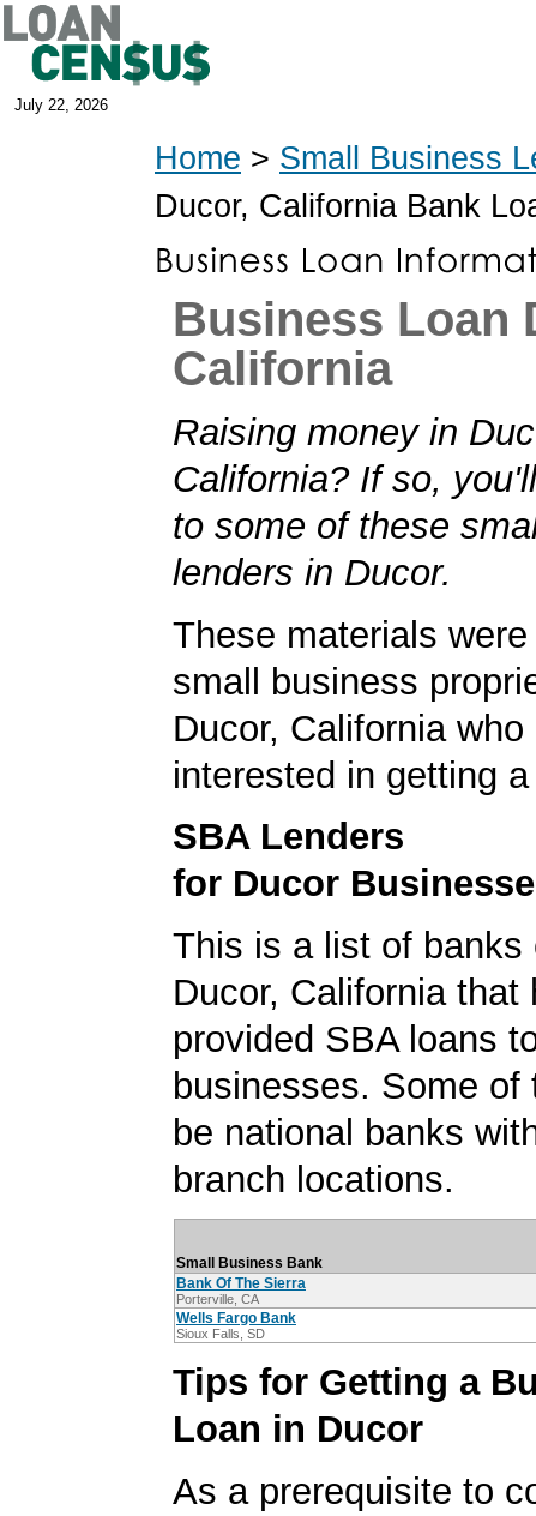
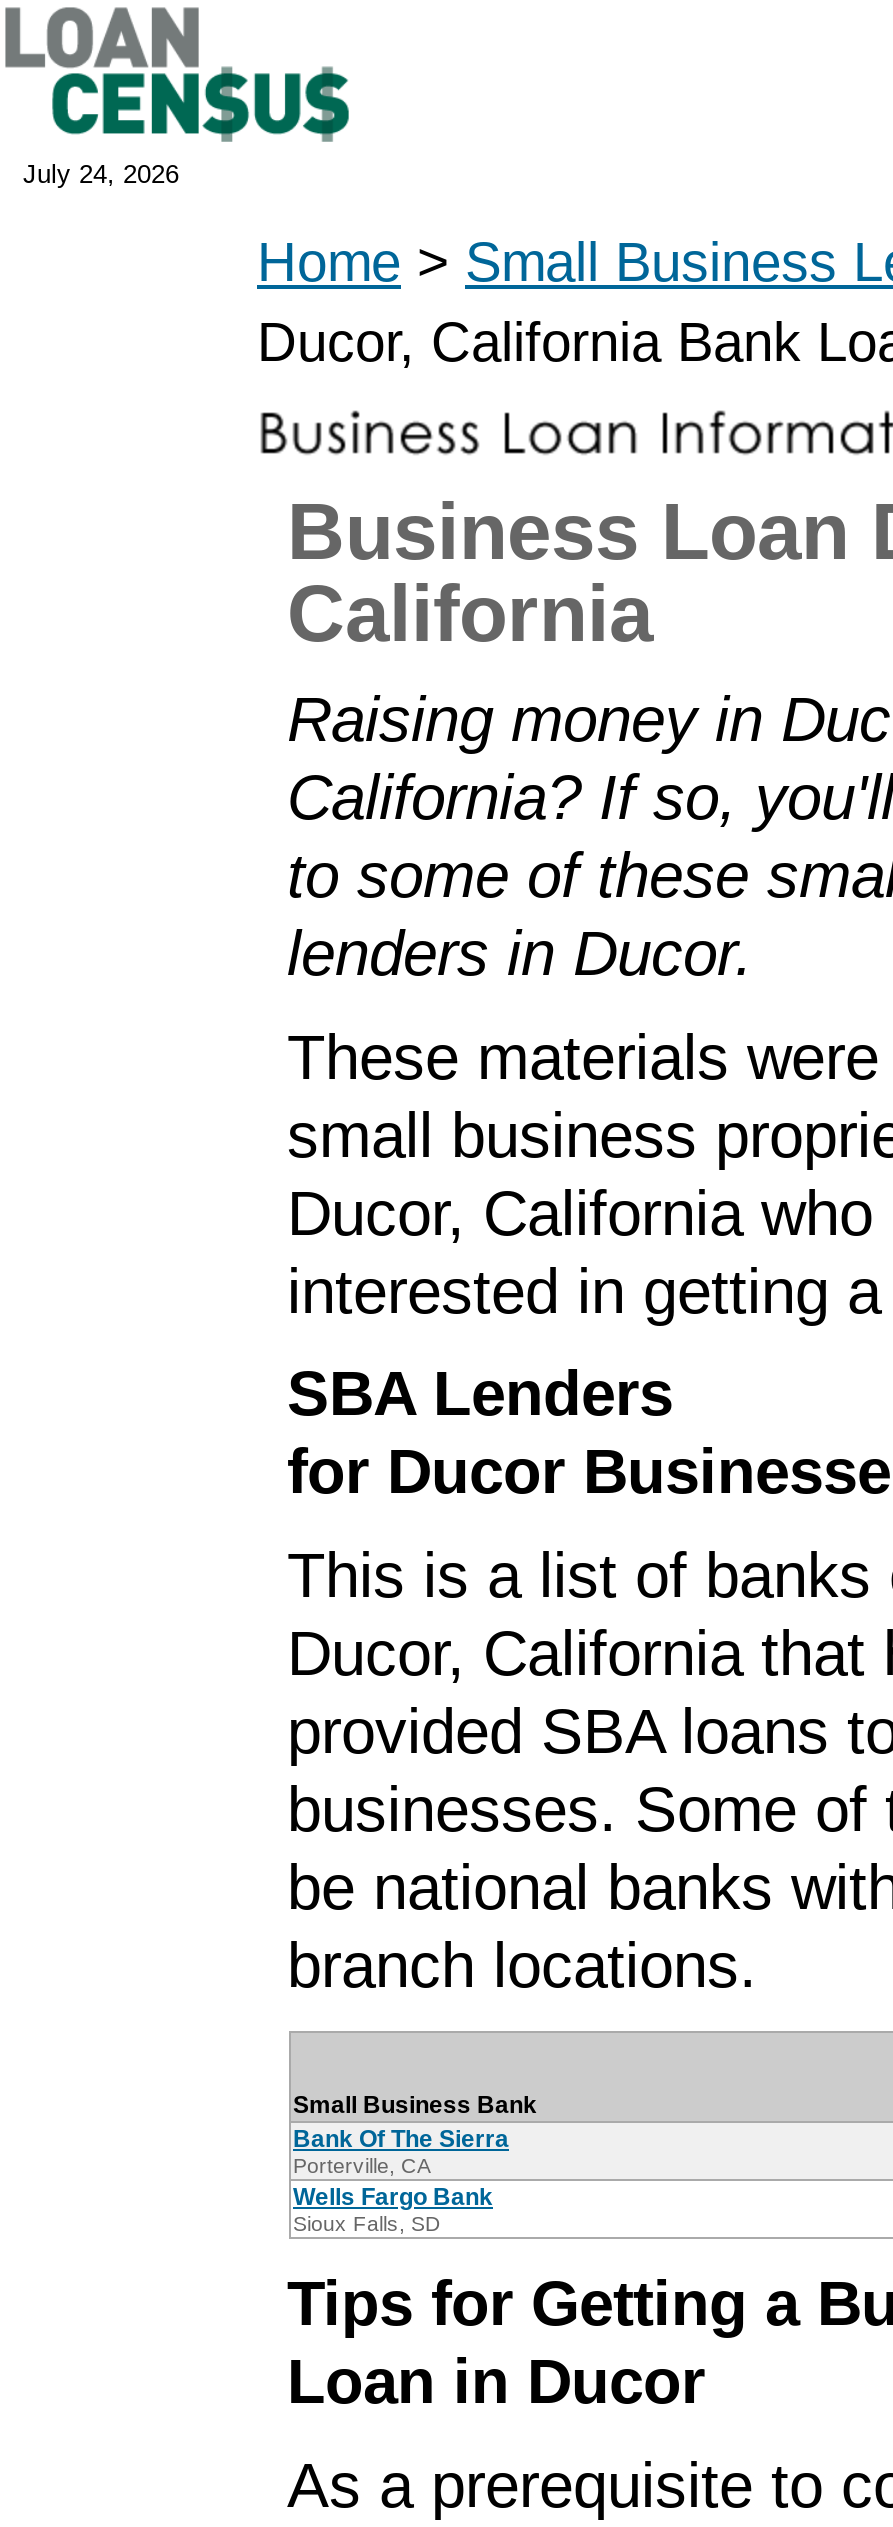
- July 22, 2026
+ July 24, 2026
